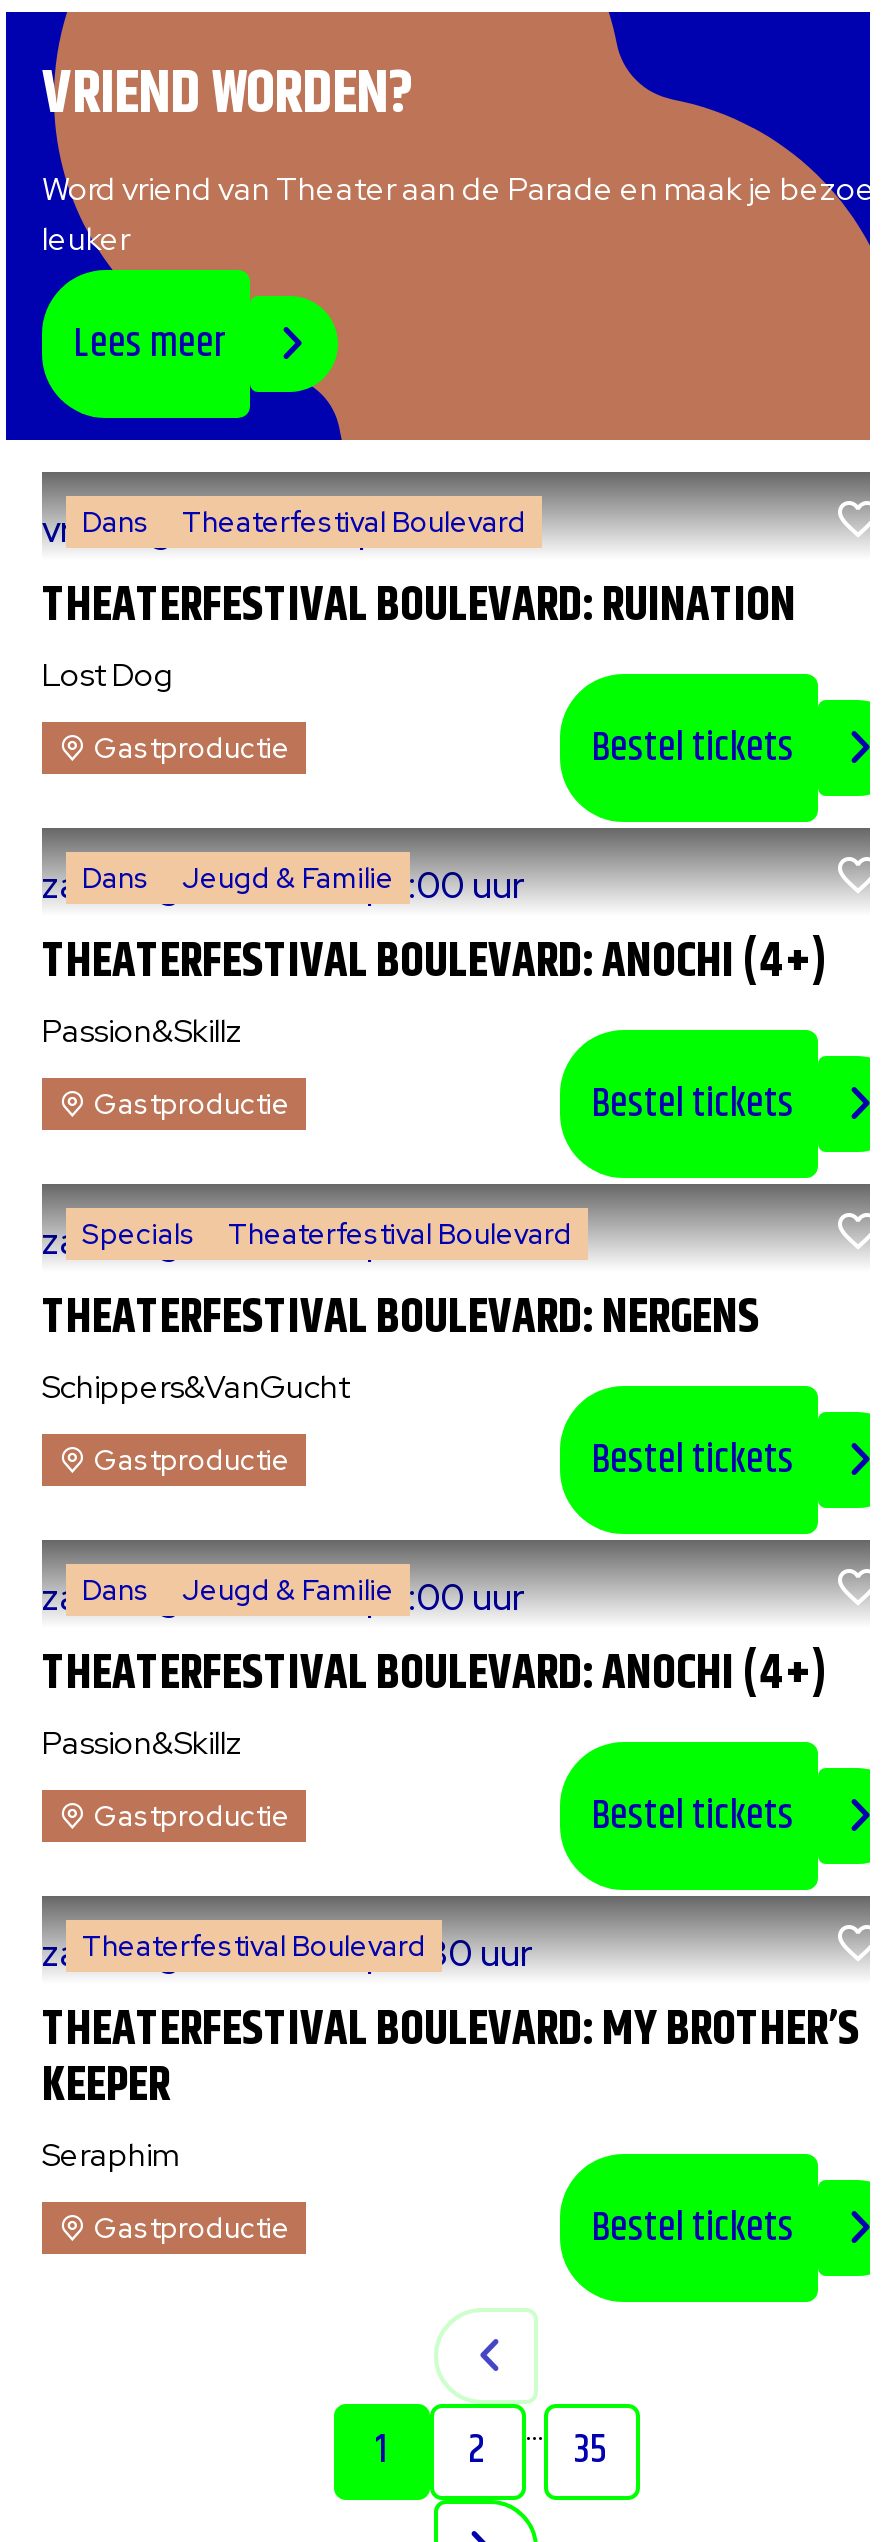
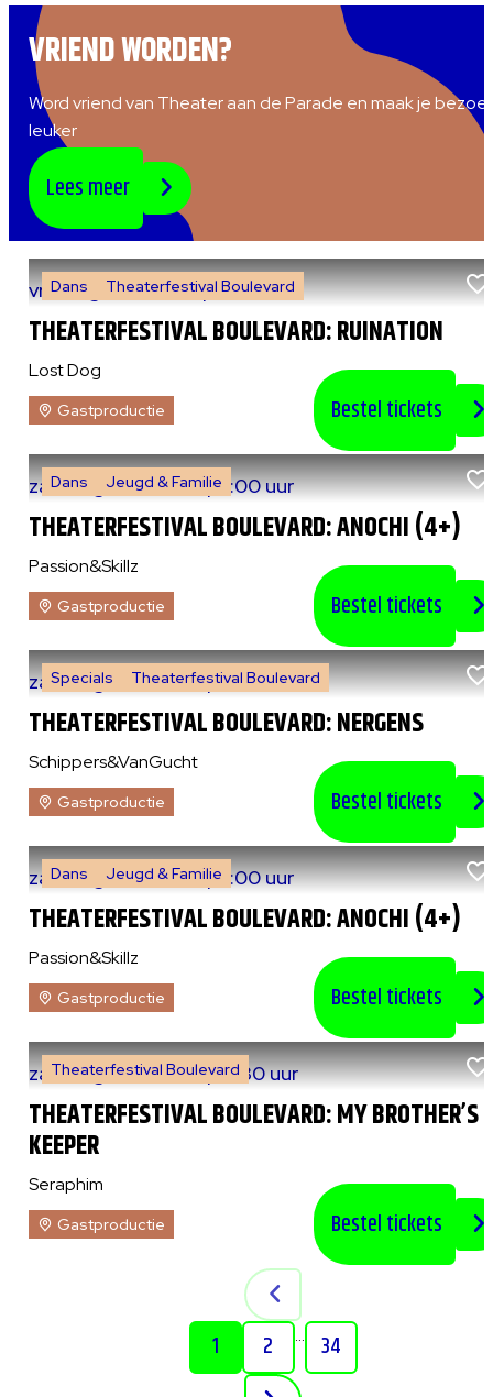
- 35
+ 34
